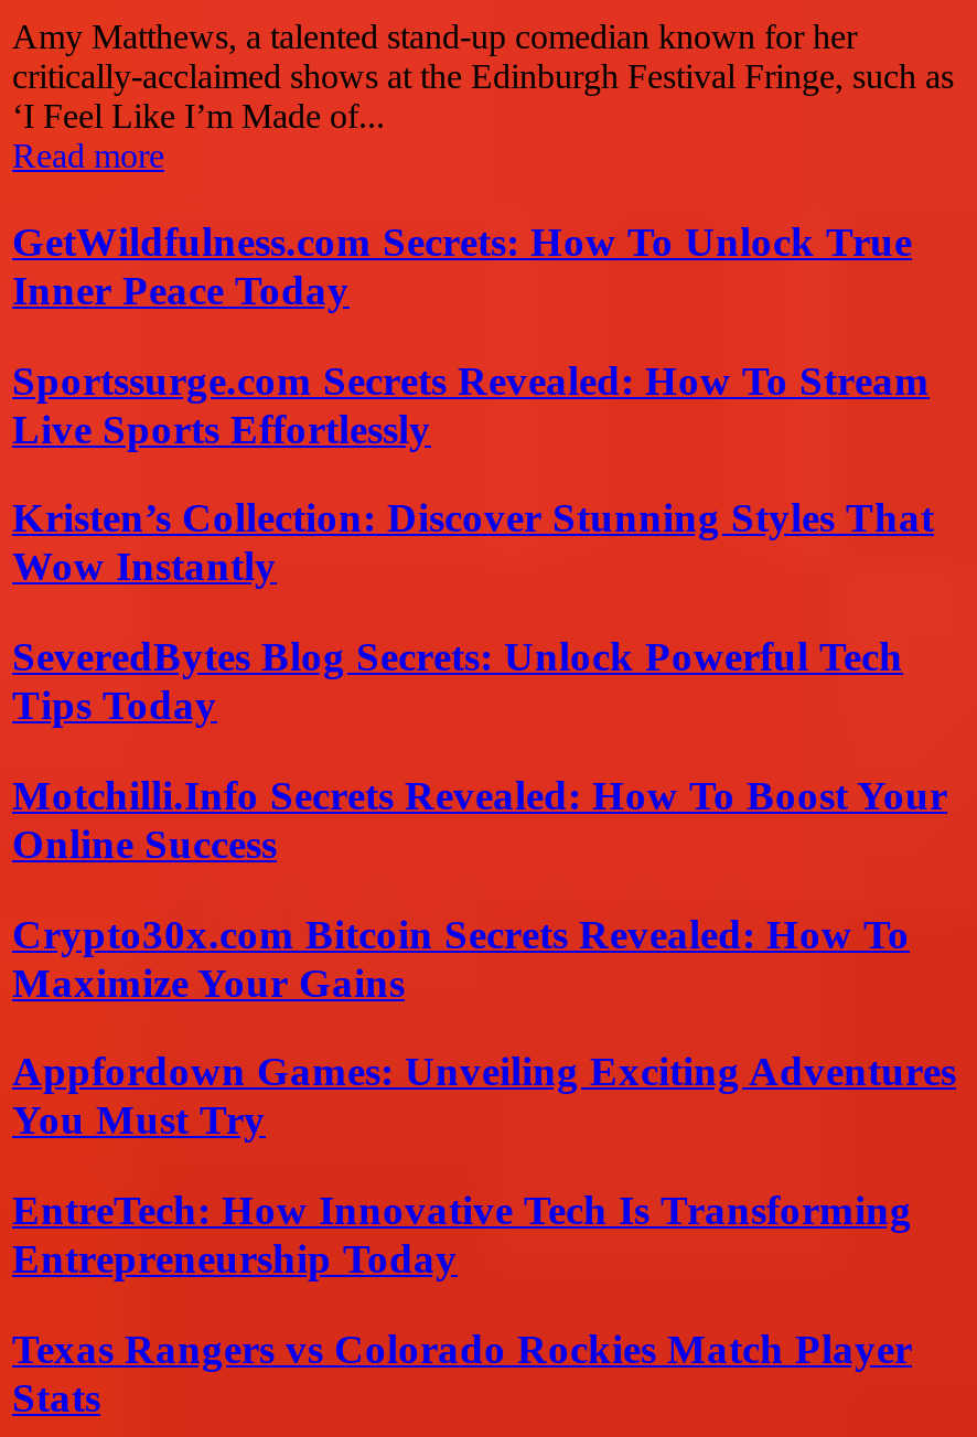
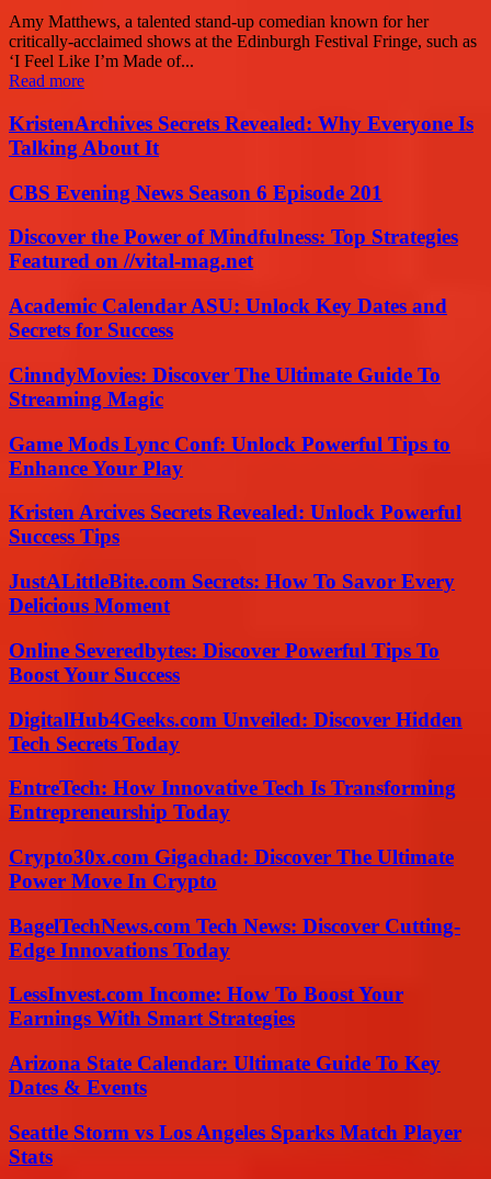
- GetWildfulness.com Secrets: How To Unlock True
- Inner Peace Today
- Sportssurge.com Secrets Revealed: How To Stream
- Live Sports Effortlessly
- Kristen’s Collection: Discover Stunning Styles That
- Wow Instantly
- SeveredBytes Blog Secrets: Unlock Powerful Tech
- Tips Today
- Motchilli.Info Secrets Revealed: How To Boost Your
- Online Success
- Crypto30x.com Bitcoin Secrets Revealed: How To
- Maximize Your Gains
- Appfordown Games: Unveiling Exciting Adventures
- You Must Try
+ KristenArchives Secrets Revealed: Why Everyone Is
+ Talking About It
+ CBS Evening News Season 6 Episode 201
+ Discover the Power of Mindfulness: Top Strategies
+ Featured on //vital-mag.net
+ Academic Calendar ASU: Unlock Key Dates and
+ Secrets for Success
+ CinndyMovies: Discover The Ultimate Guide To
+ Streaming Magic
+ Game Mods Lync Conf: Unlock Powerful Tips to
+ Enhance Your Play
+ Kristen Arcives Secrets Revealed: Unlock Powerful
+ Success Tips
+ JustALittleBite.com Secrets: How To Savor Every
+ Delicious Moment
+ Online Severedbytes: Discover Powerful Tips To
+ Boost Your Success
+ DigitalHub4Geeks.com Unveiled: Discover Hidden
+ Tech Secrets Today

- Texas Rangers vs Colorado Rockies Match Player
+ Crypto30x.com Gigachad: Discover The Ultimate
+ Power Move In Crypto
+ BagelTechNews.com Tech News: Discover Cutting-
+ Edge Innovations Today
+ LessInvest.com Income: How To Boost Your
+ Earnings With Smart Strategies
+ Arizona State Calendar: Ultimate Guide To Key
+ Dates & Events
+ Seattle Storm vs Los Angeles Sparks Match Player
